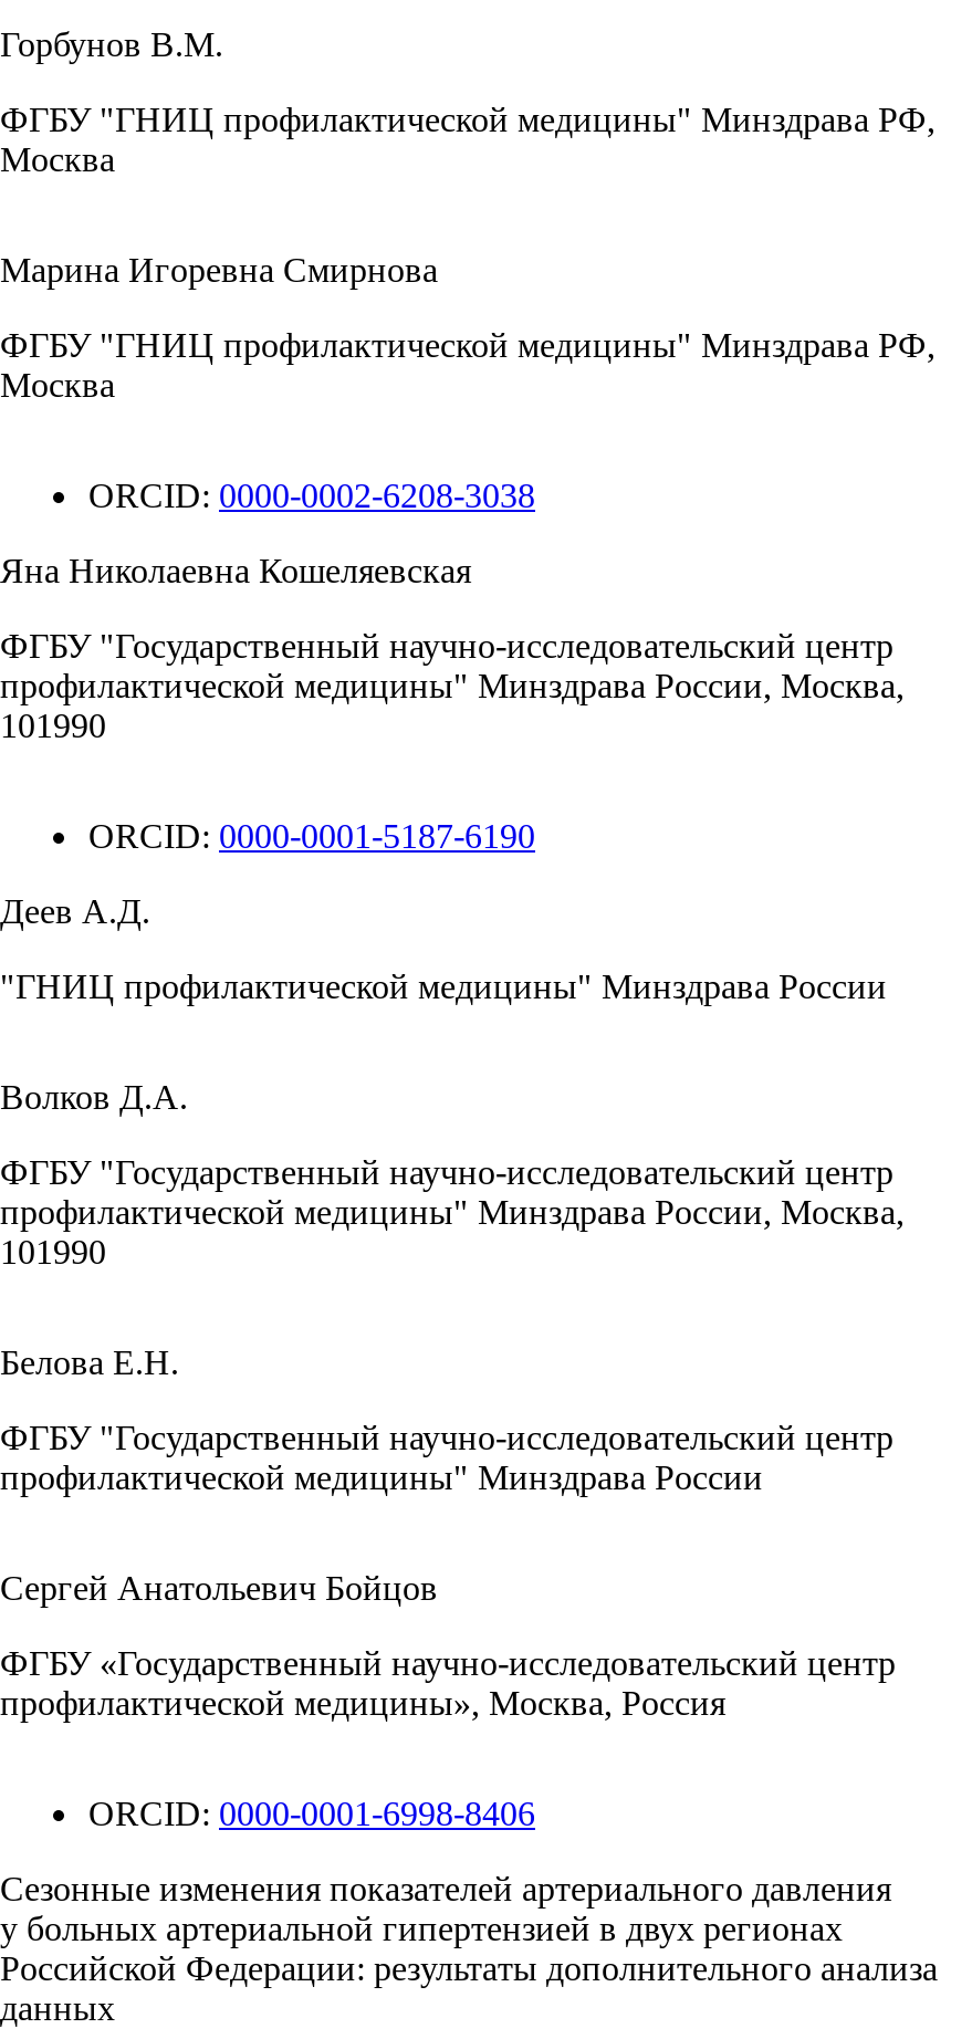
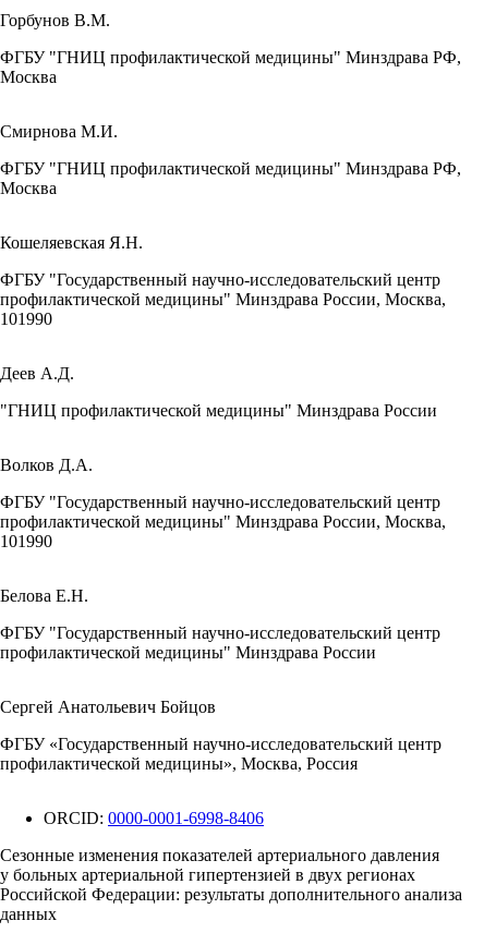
- Марина Игоревна Смирнова
+ Смирнова М.И.

- ORCID: 0000-0002-6208-3038
- Яна Николаевна Кошеляевская
+ Кошеляевская Я.Н.

- ORCID: 0000-0001-5187-6190
